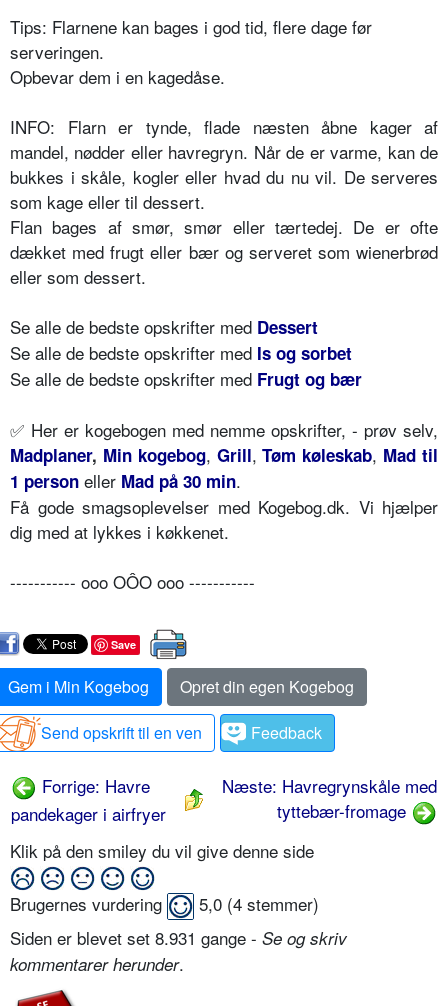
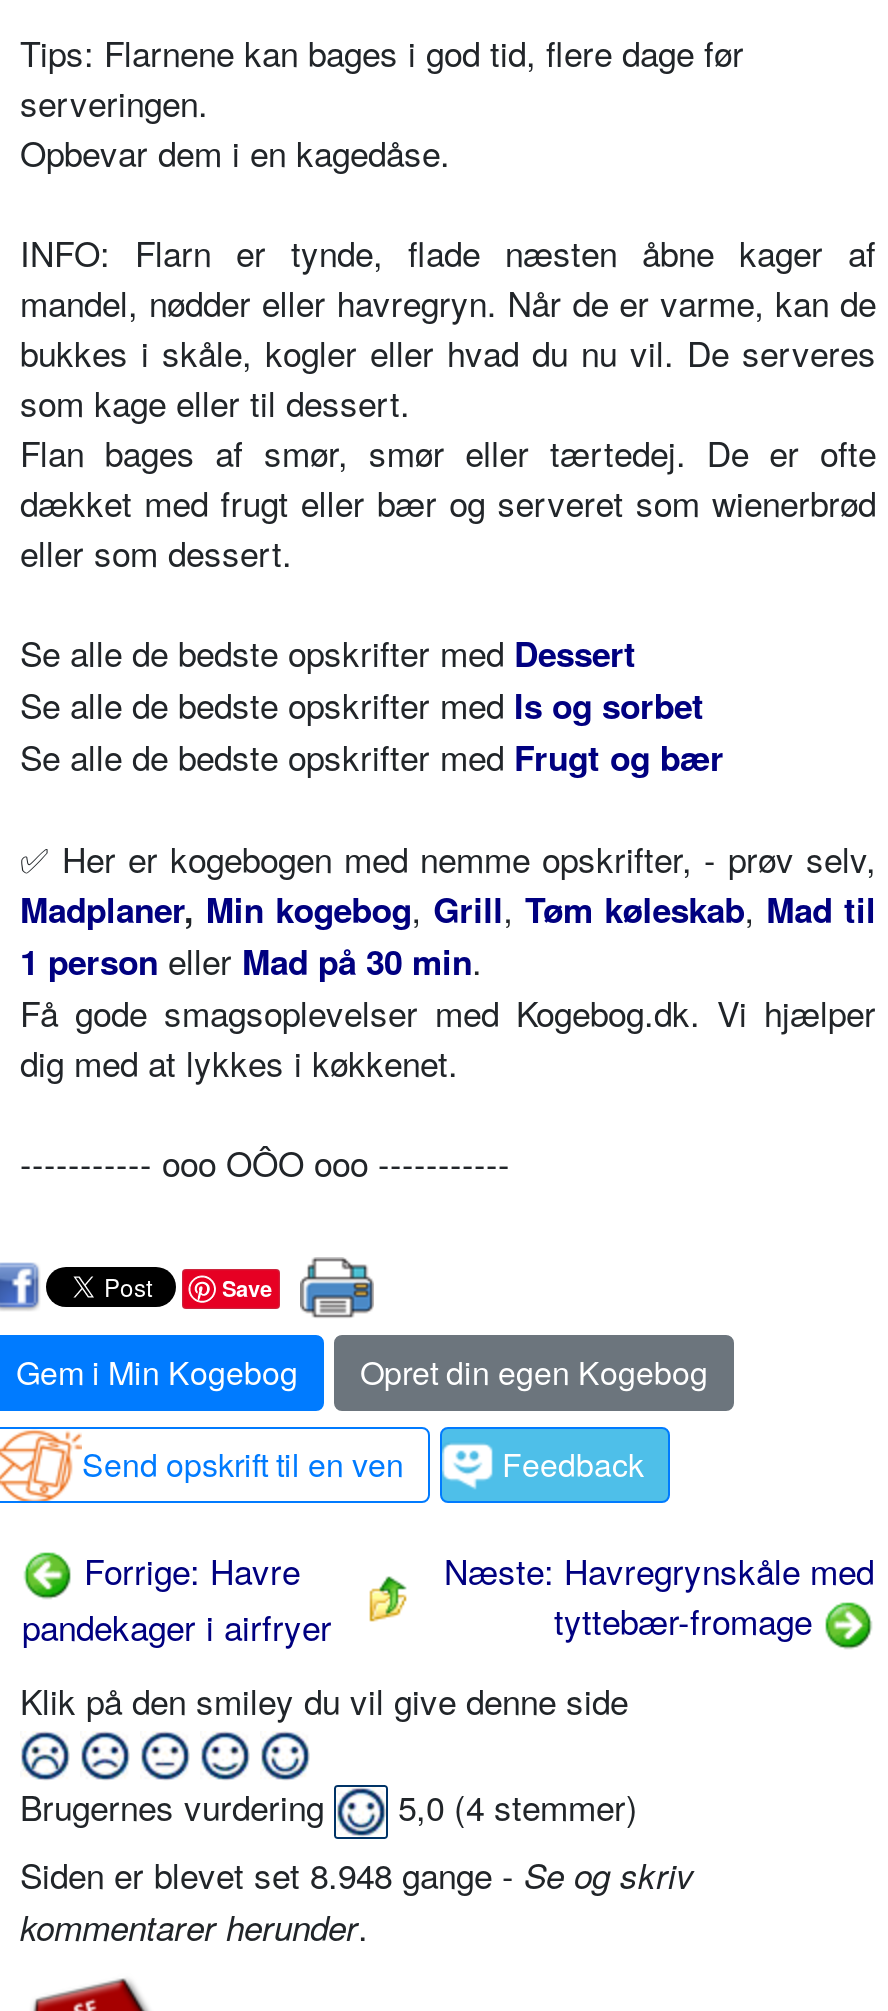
- Siden er blevet set 8.931 gange - Se og skriv
+ Siden er blevet set 8.948 gange - Se og skriv
